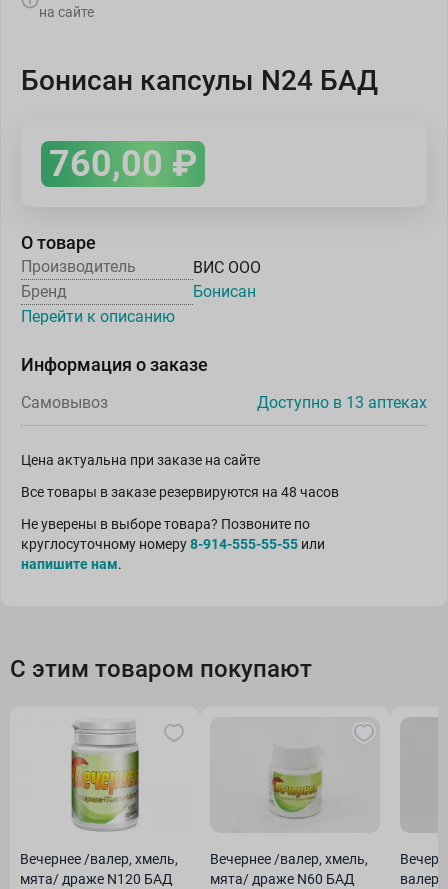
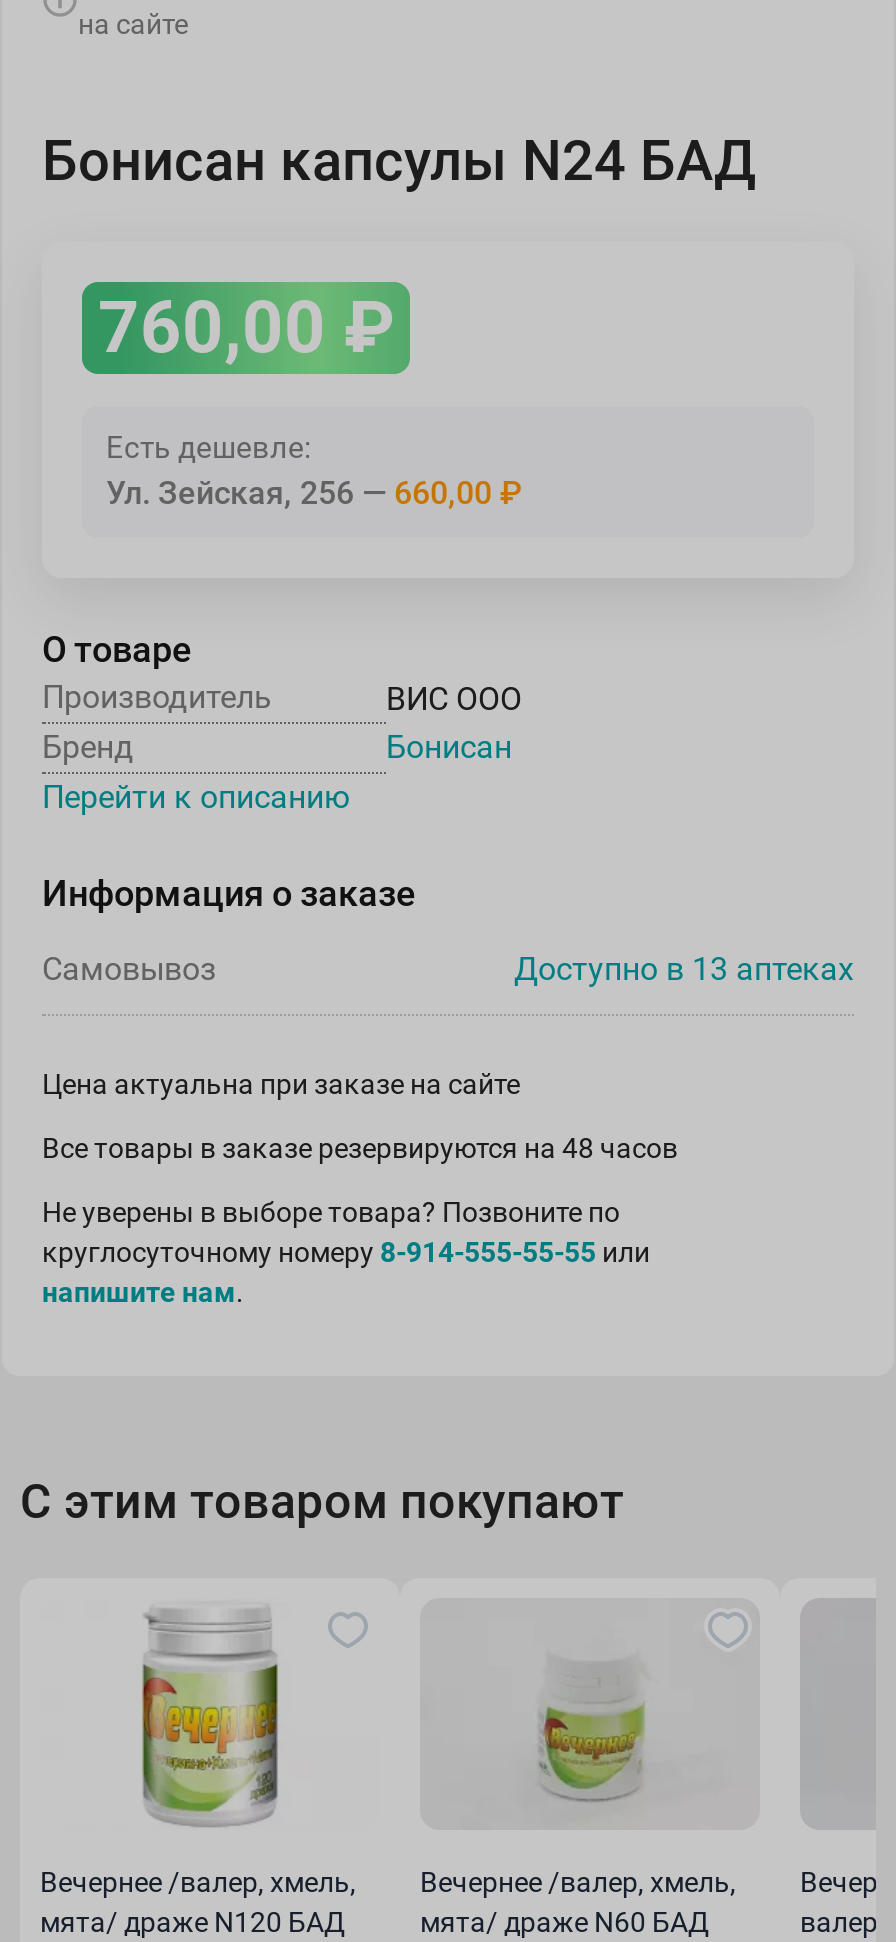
+ Есть дешевле:
+ Ул. Зейская, 256
+ 660,00 ₽
